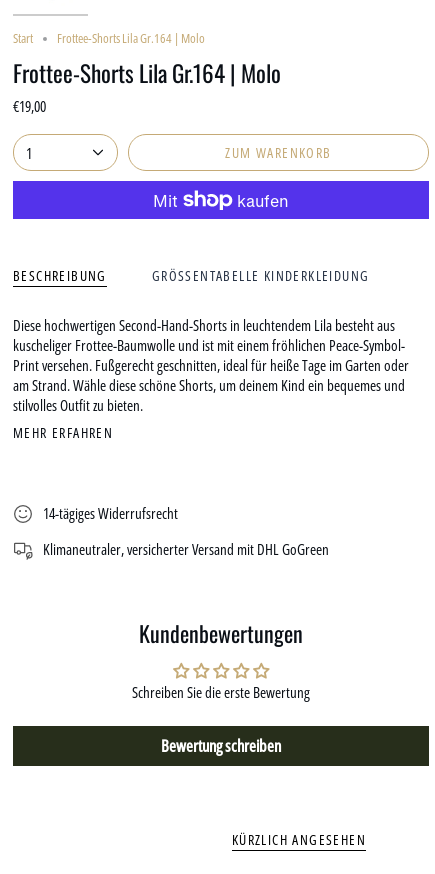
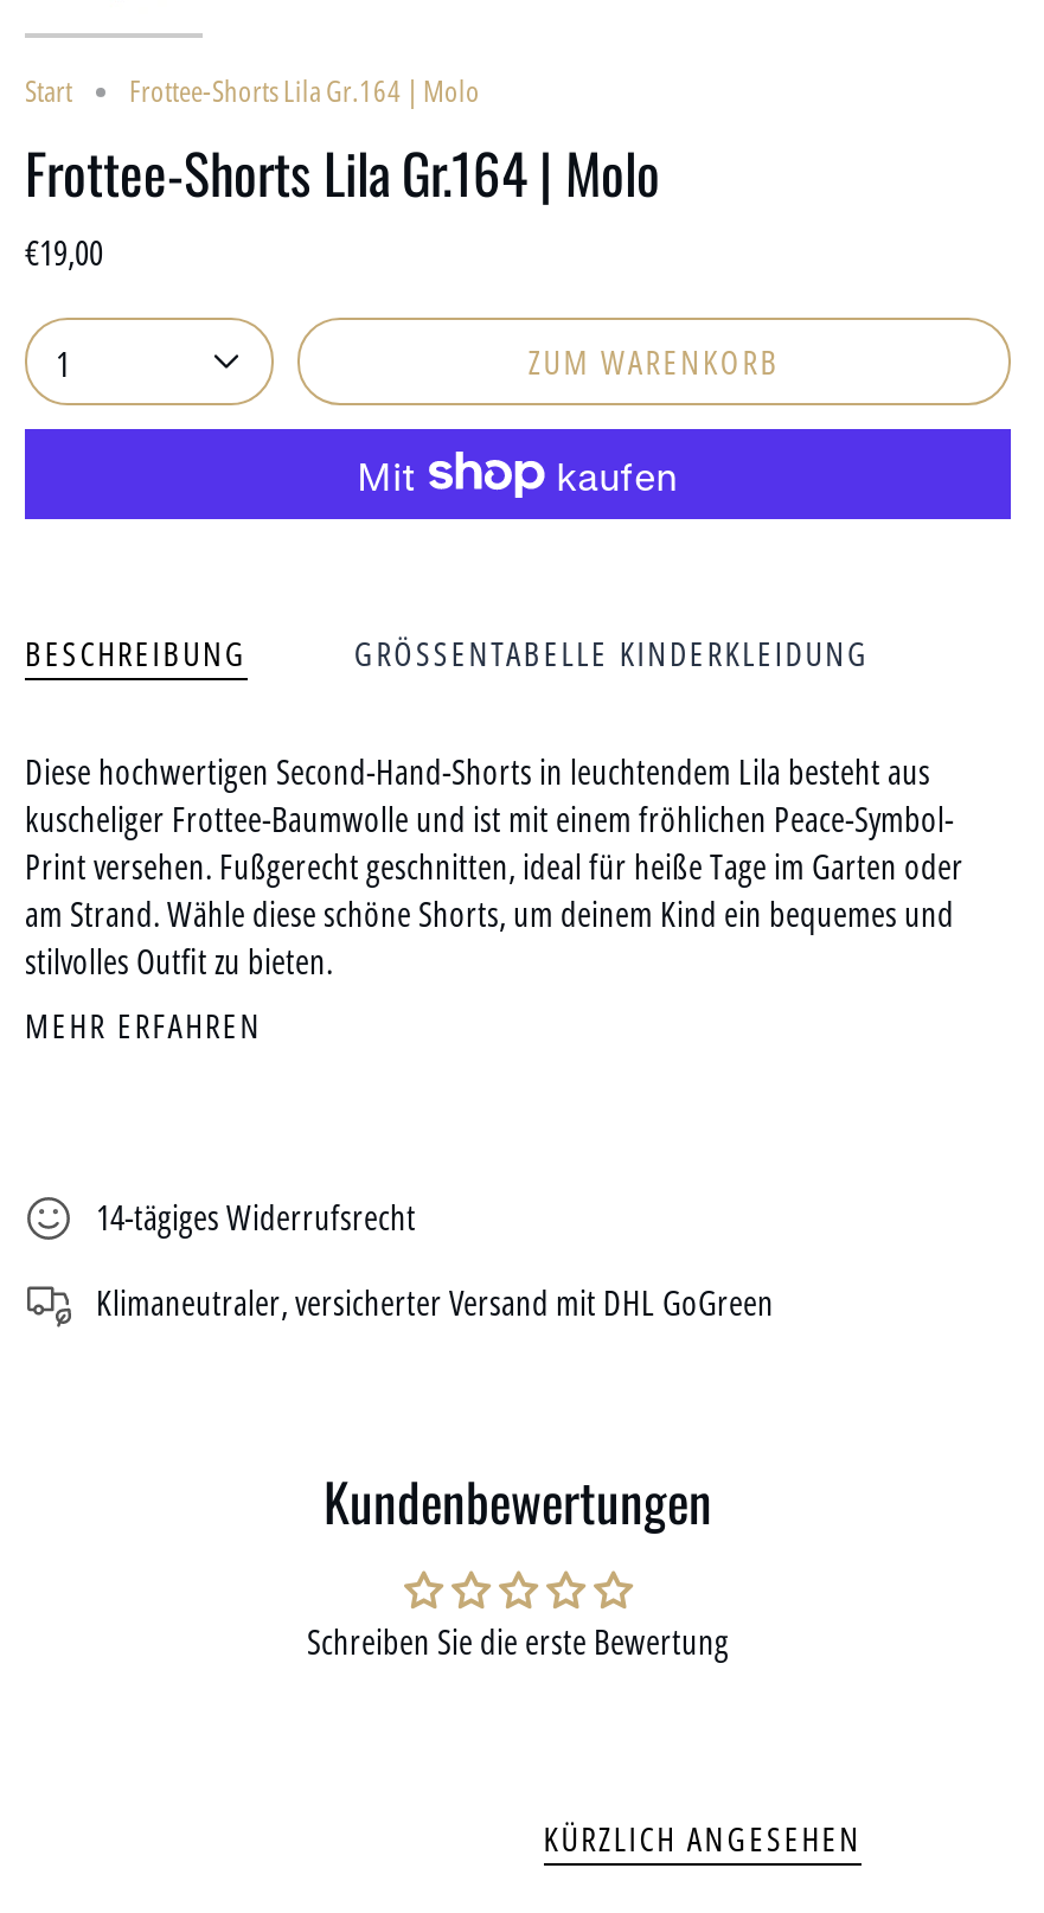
- Bewertung schreiben
